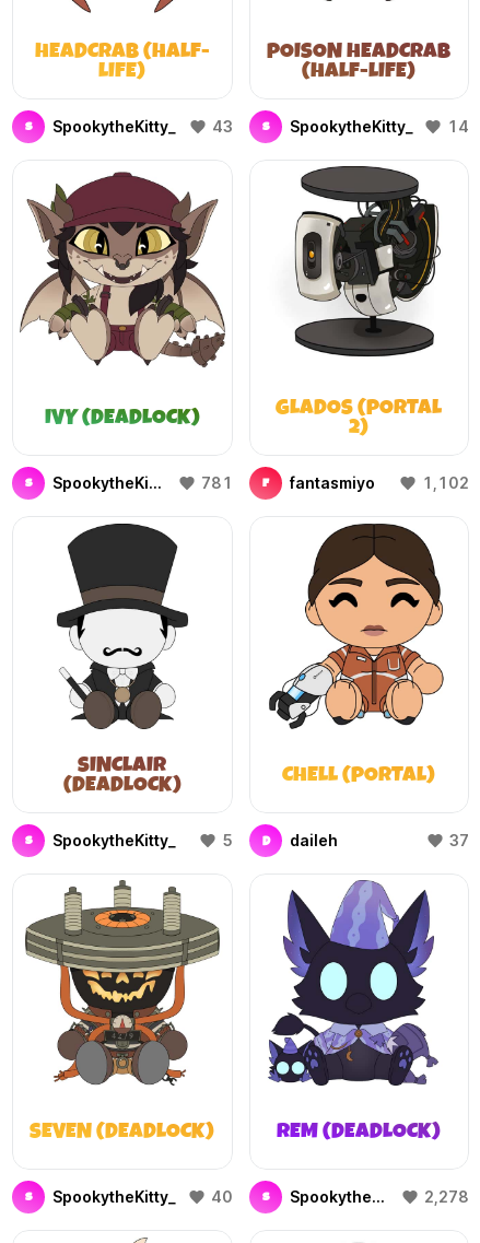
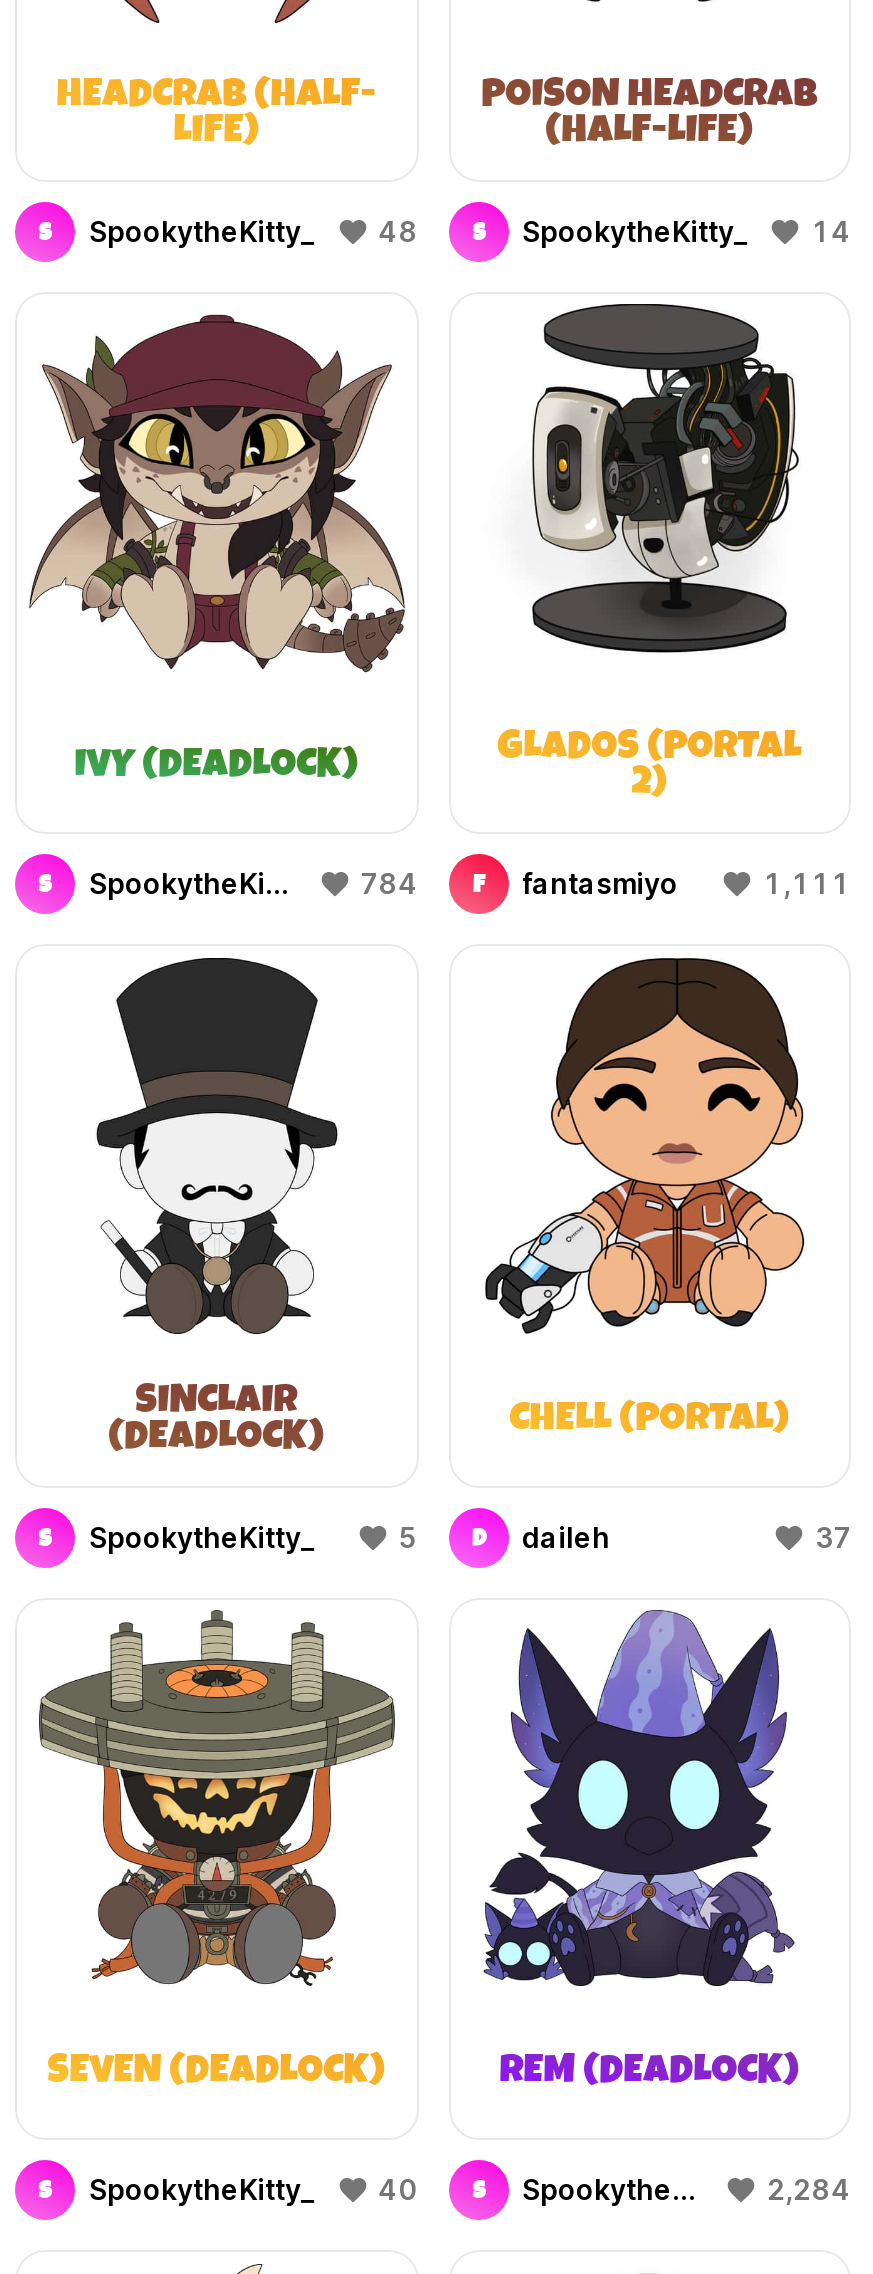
- S SpookytheKitty_ 43
+ S SpookytheKitty_ 48

- 781
+ 784

- 1,102
+ 1,111

- 2,278
+ 2,284
